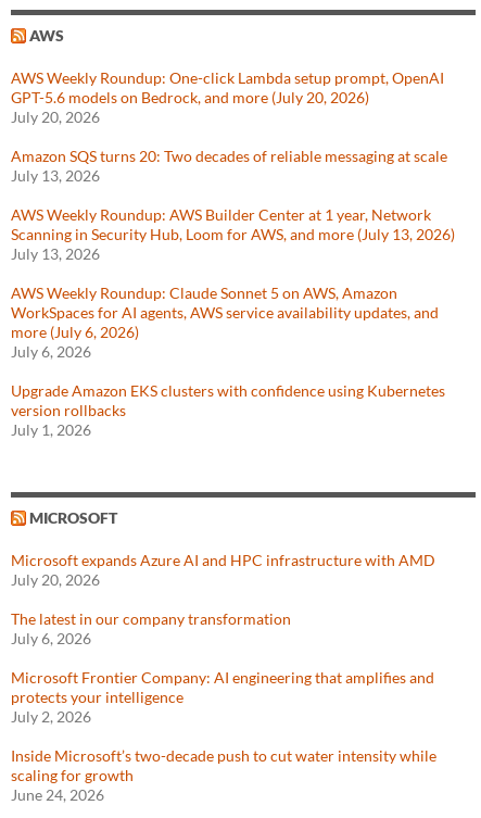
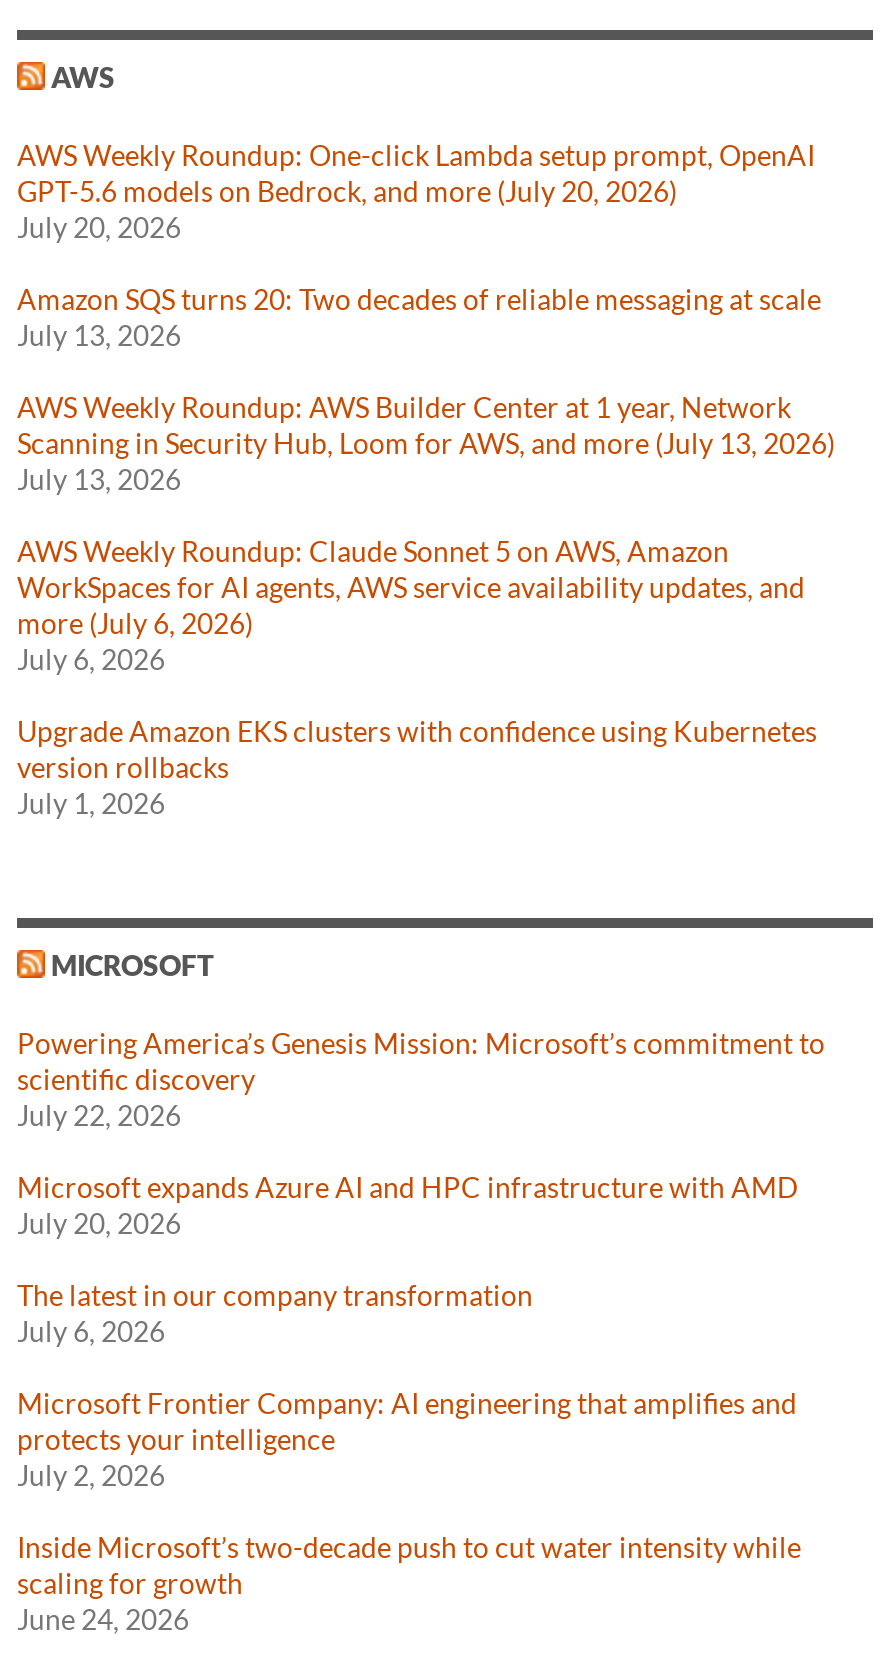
+ Powering America’s Genesis Mission: Microsoft’s commitment to
+ scientific discovery
+ July 22, 2026
